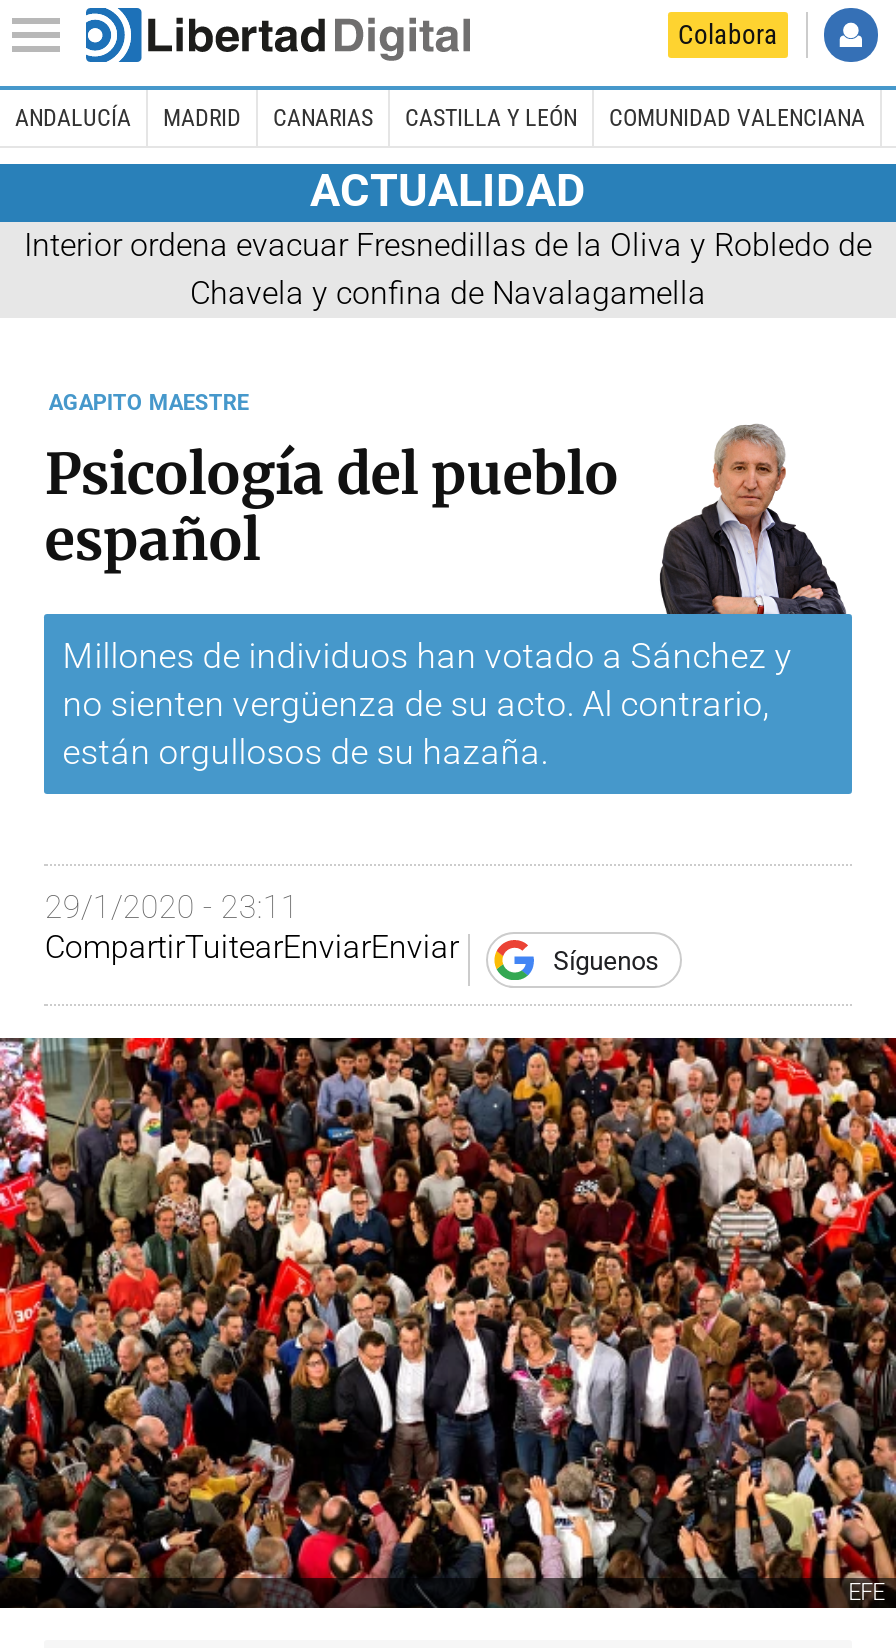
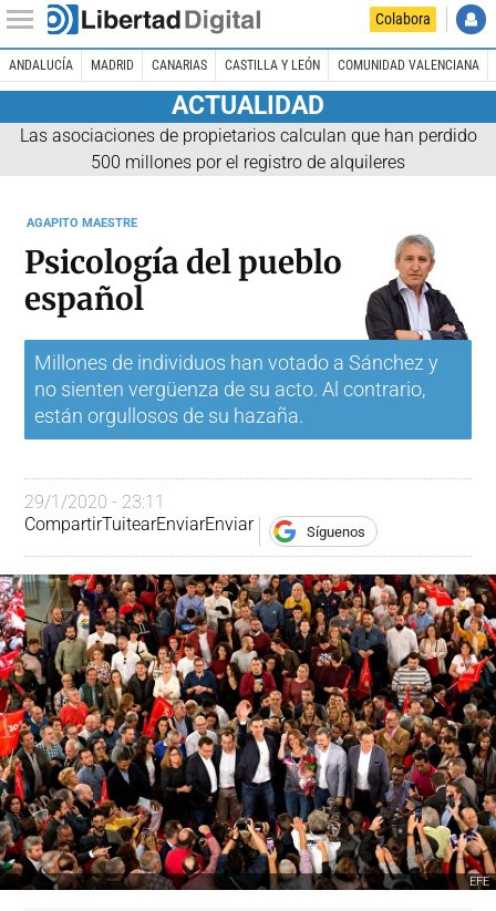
- Interior ordena evacuar Fresnedillas de la Oliva y Robledo de
- Chavela y confina de Navalagamella
+ Las asociaciones de propietarios calculan que han perdido
+ 500 millones por el registro de alquileres
